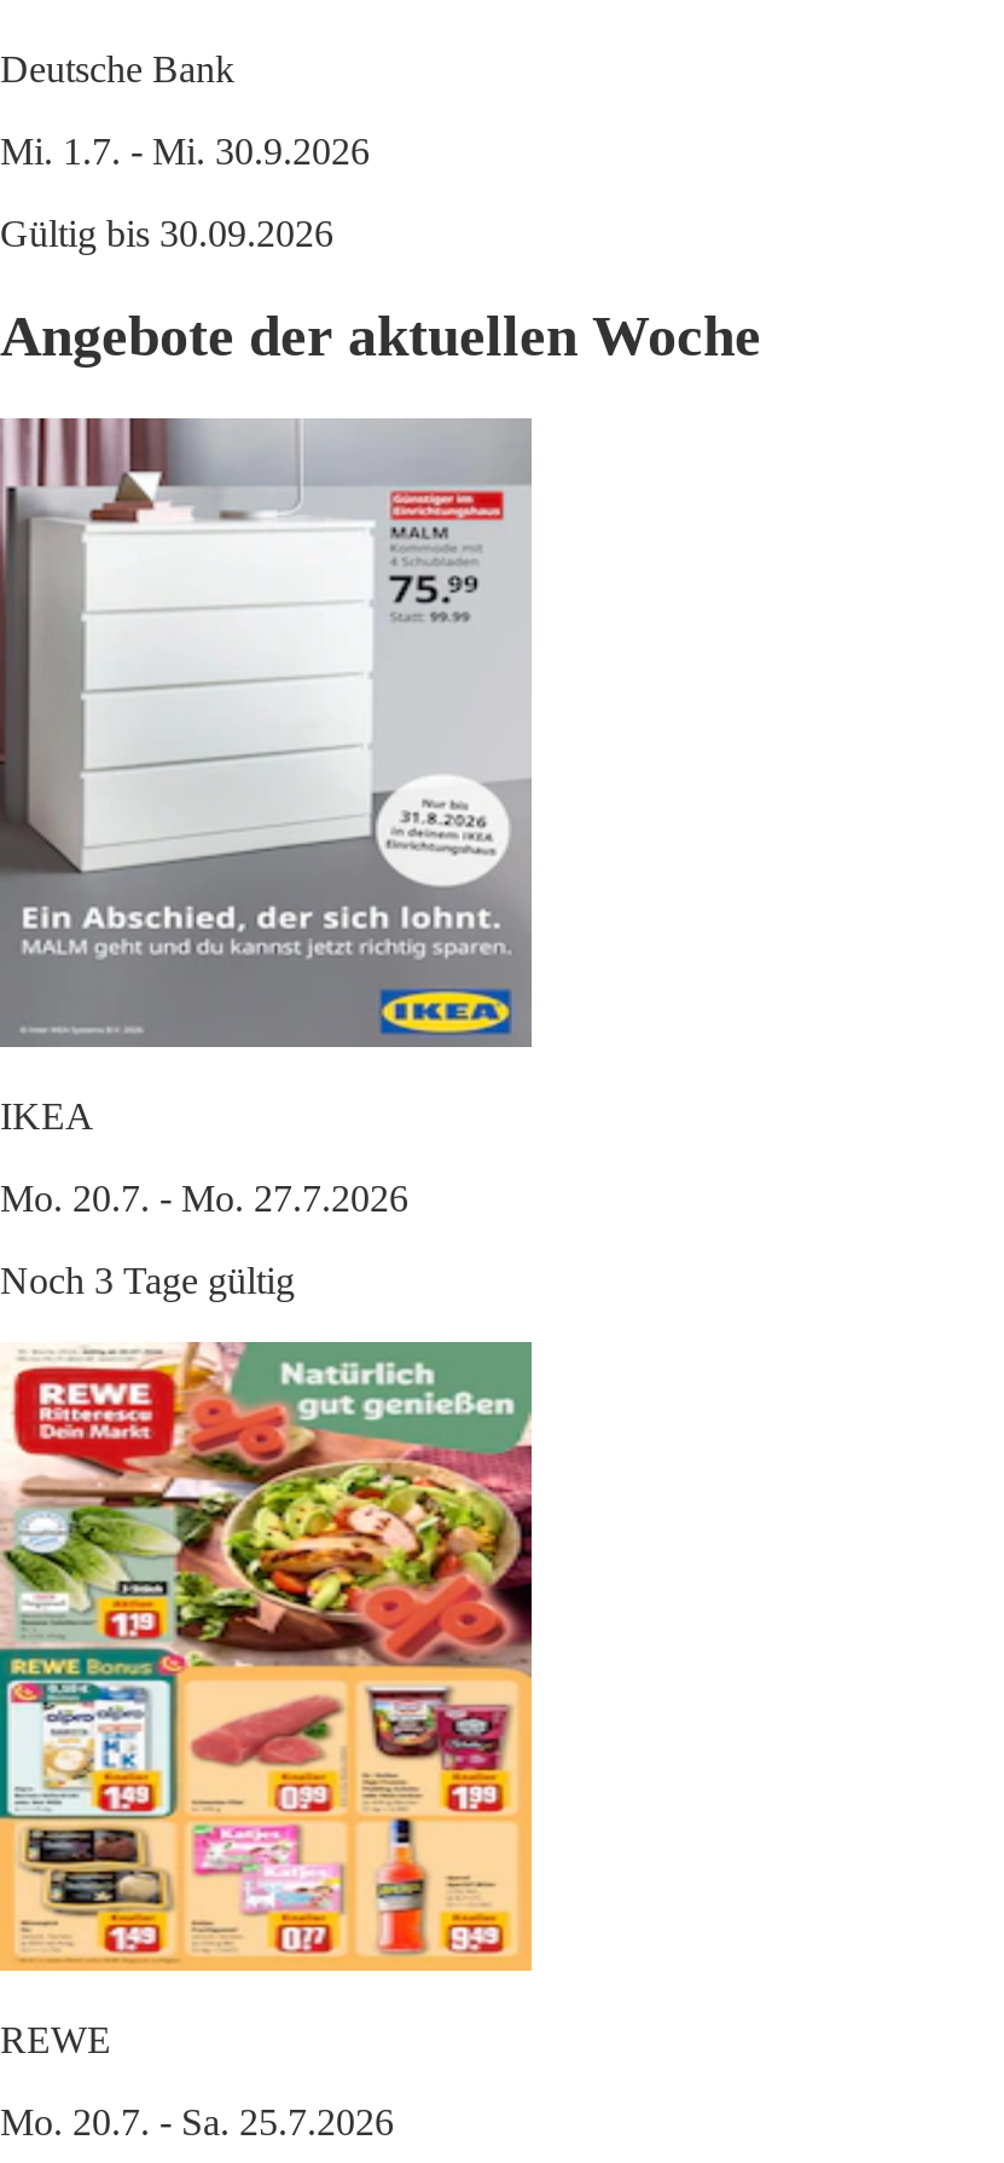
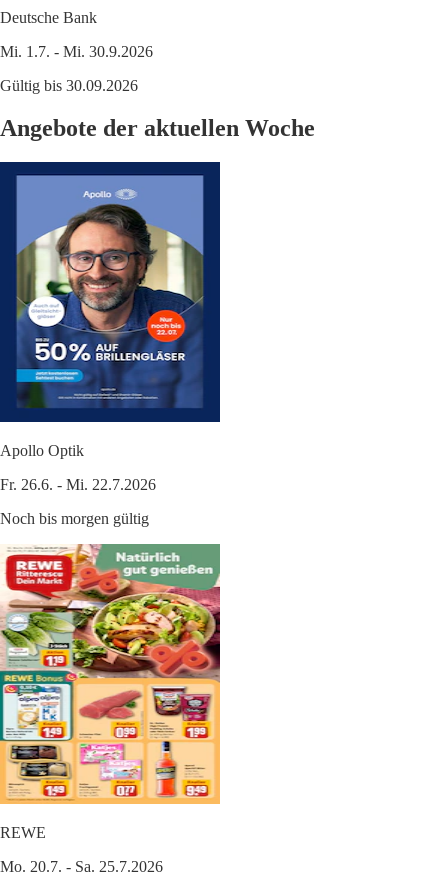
- [image]
- IKEA
+ [image]
+ Apollo Optik

- Mo. 20.7. - Mo. 27.7.2026
+ Fr. 26.6. - Mi. 22.7.2026

- Noch 3 Tage gültig
+ Noch bis morgen gültig
